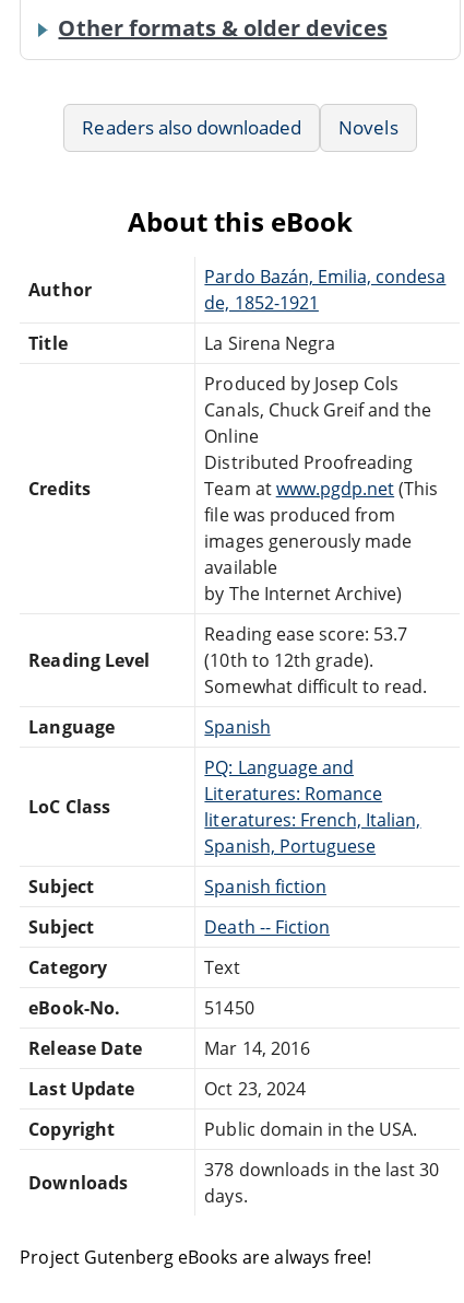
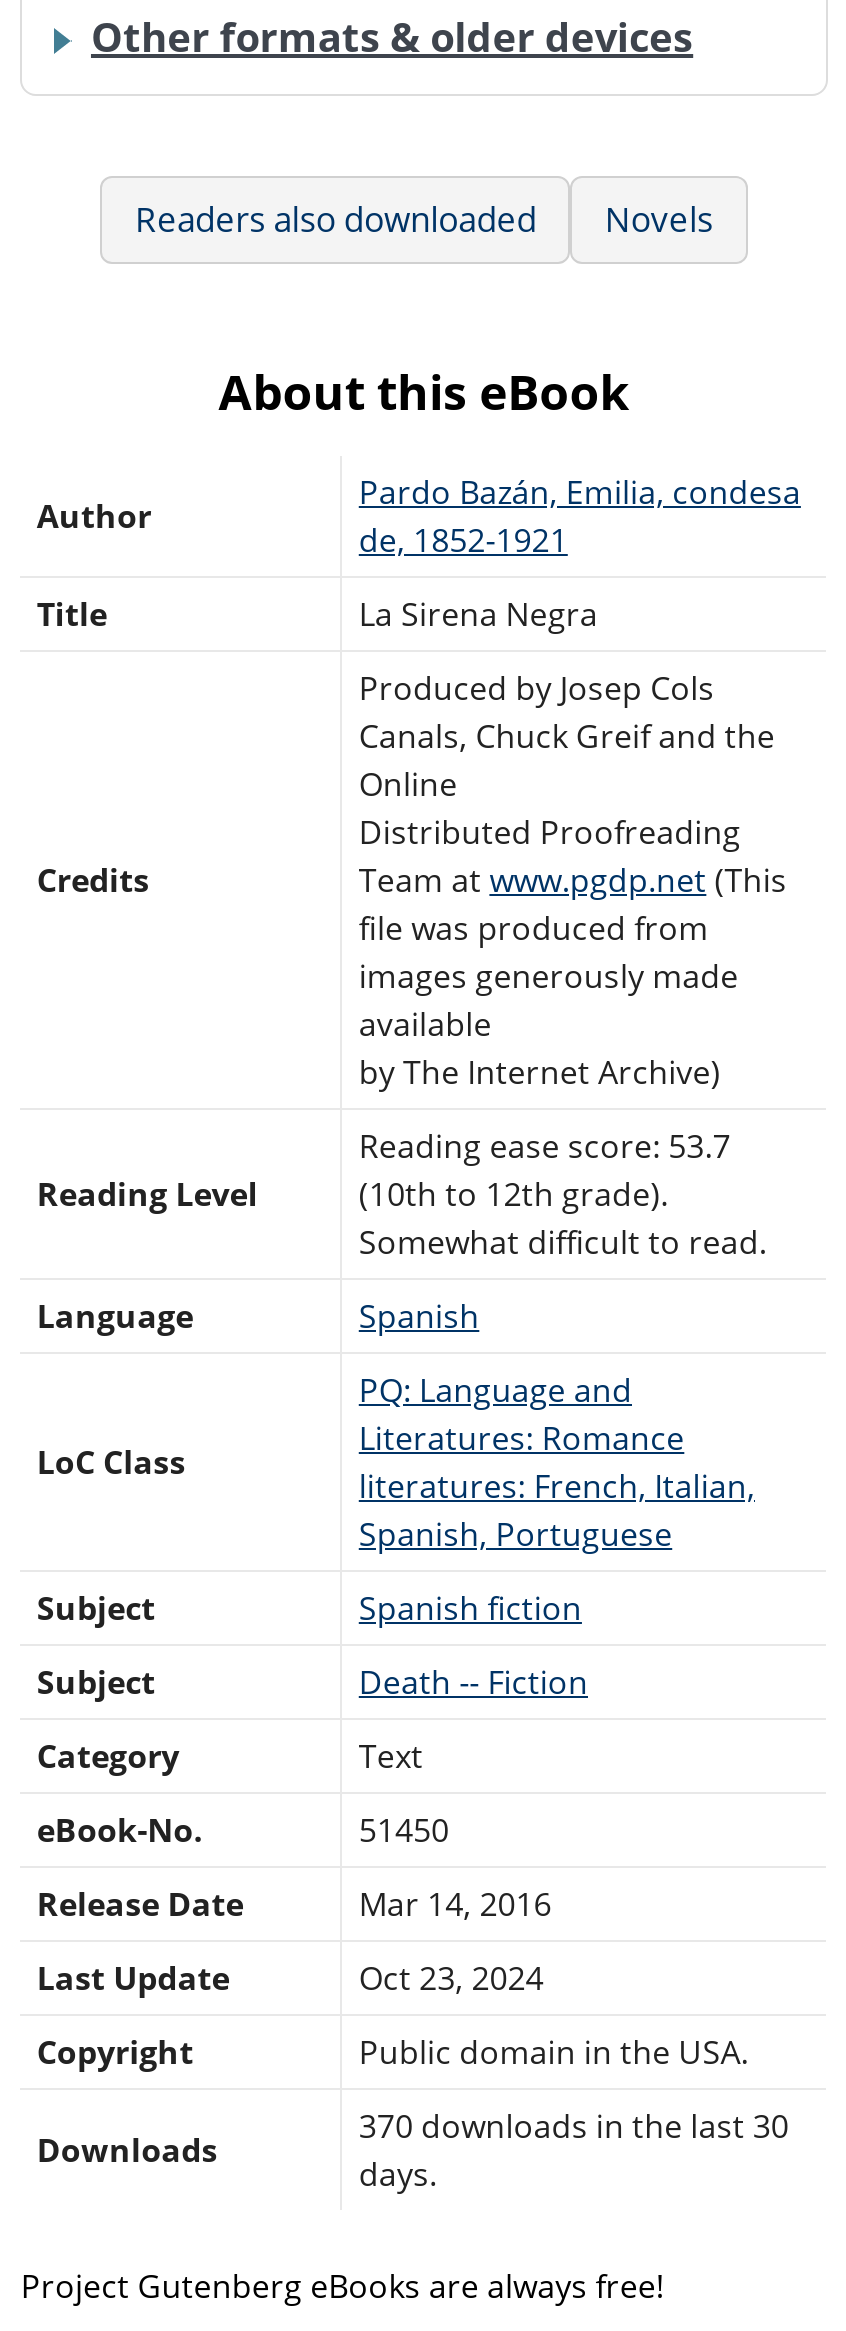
- 378 downloads in the last 30
+ 370 downloads in the last 30
